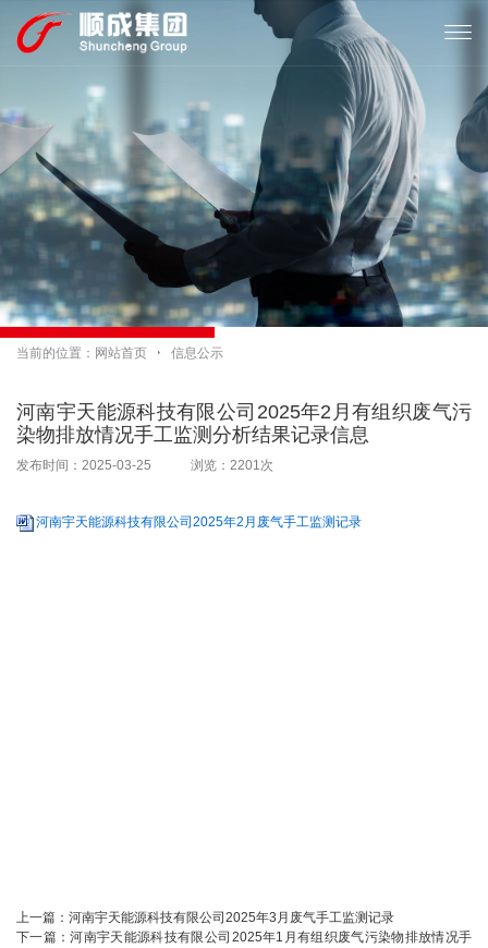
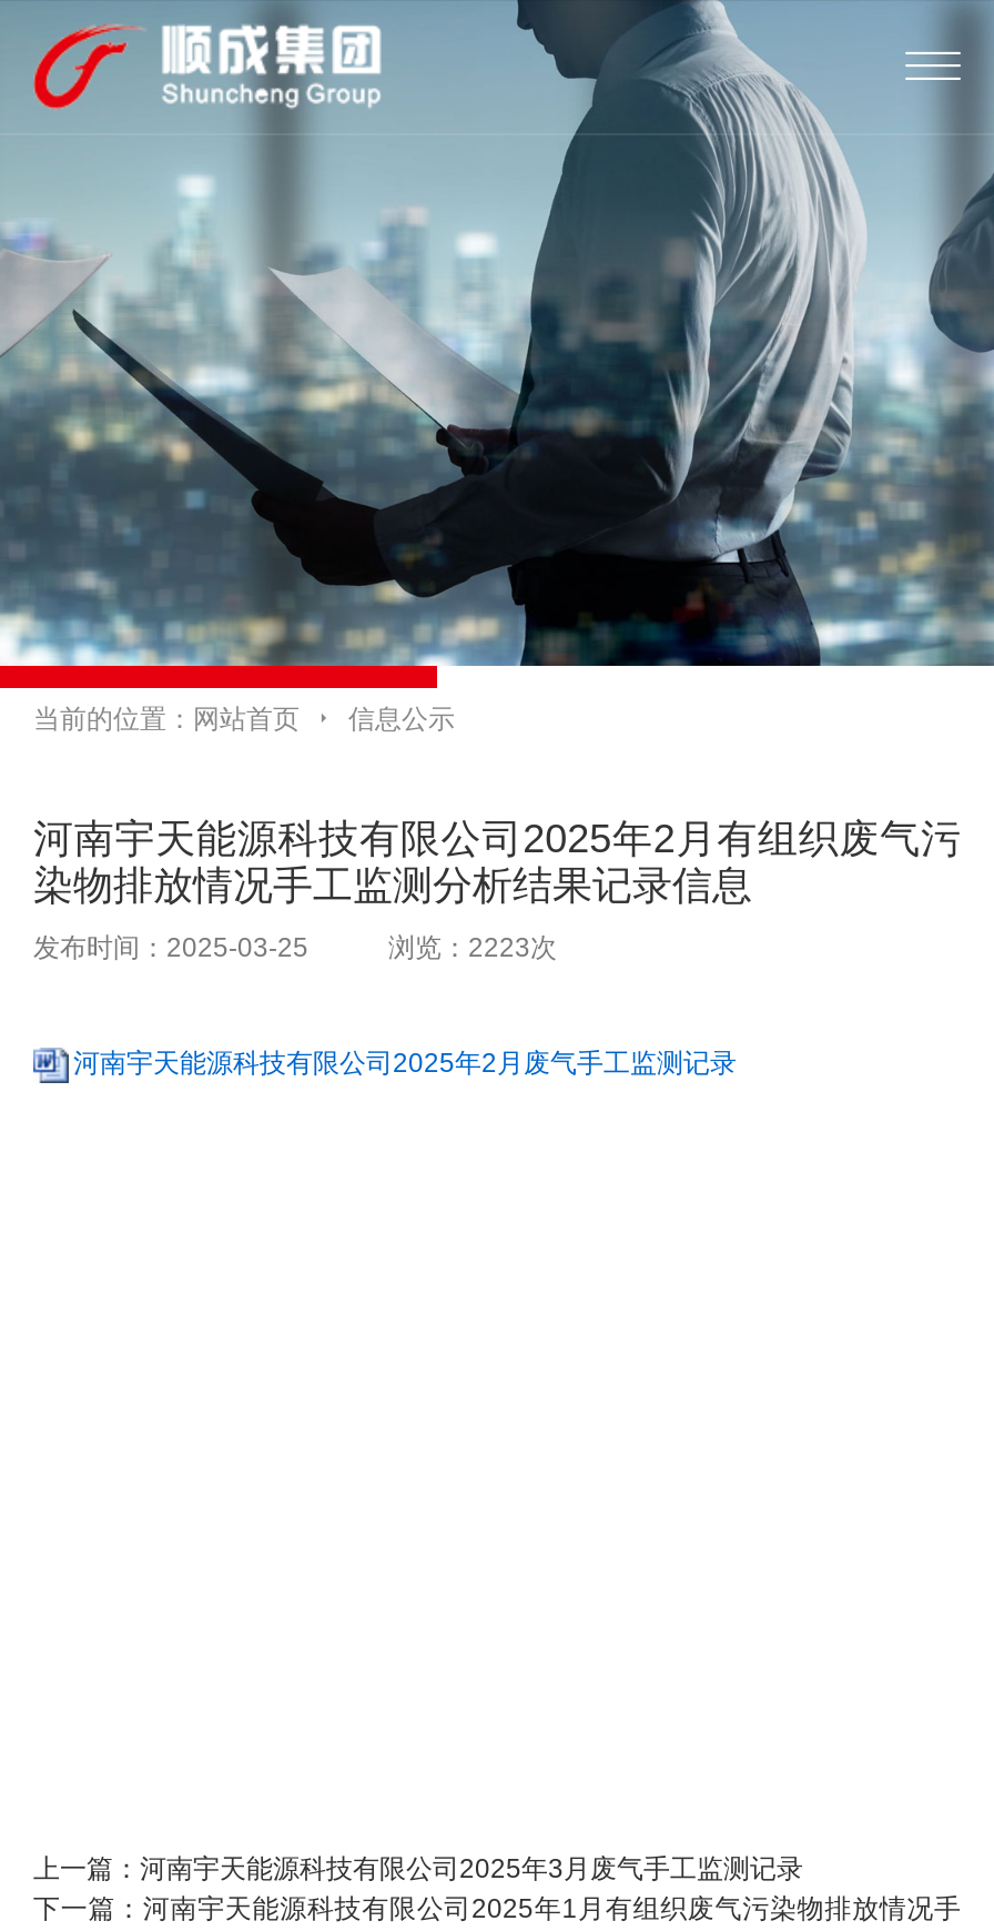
- 发布时间：2025-03-25 浏览：2201次
+ 发布时间：2025-03-25 浏览：2223次
